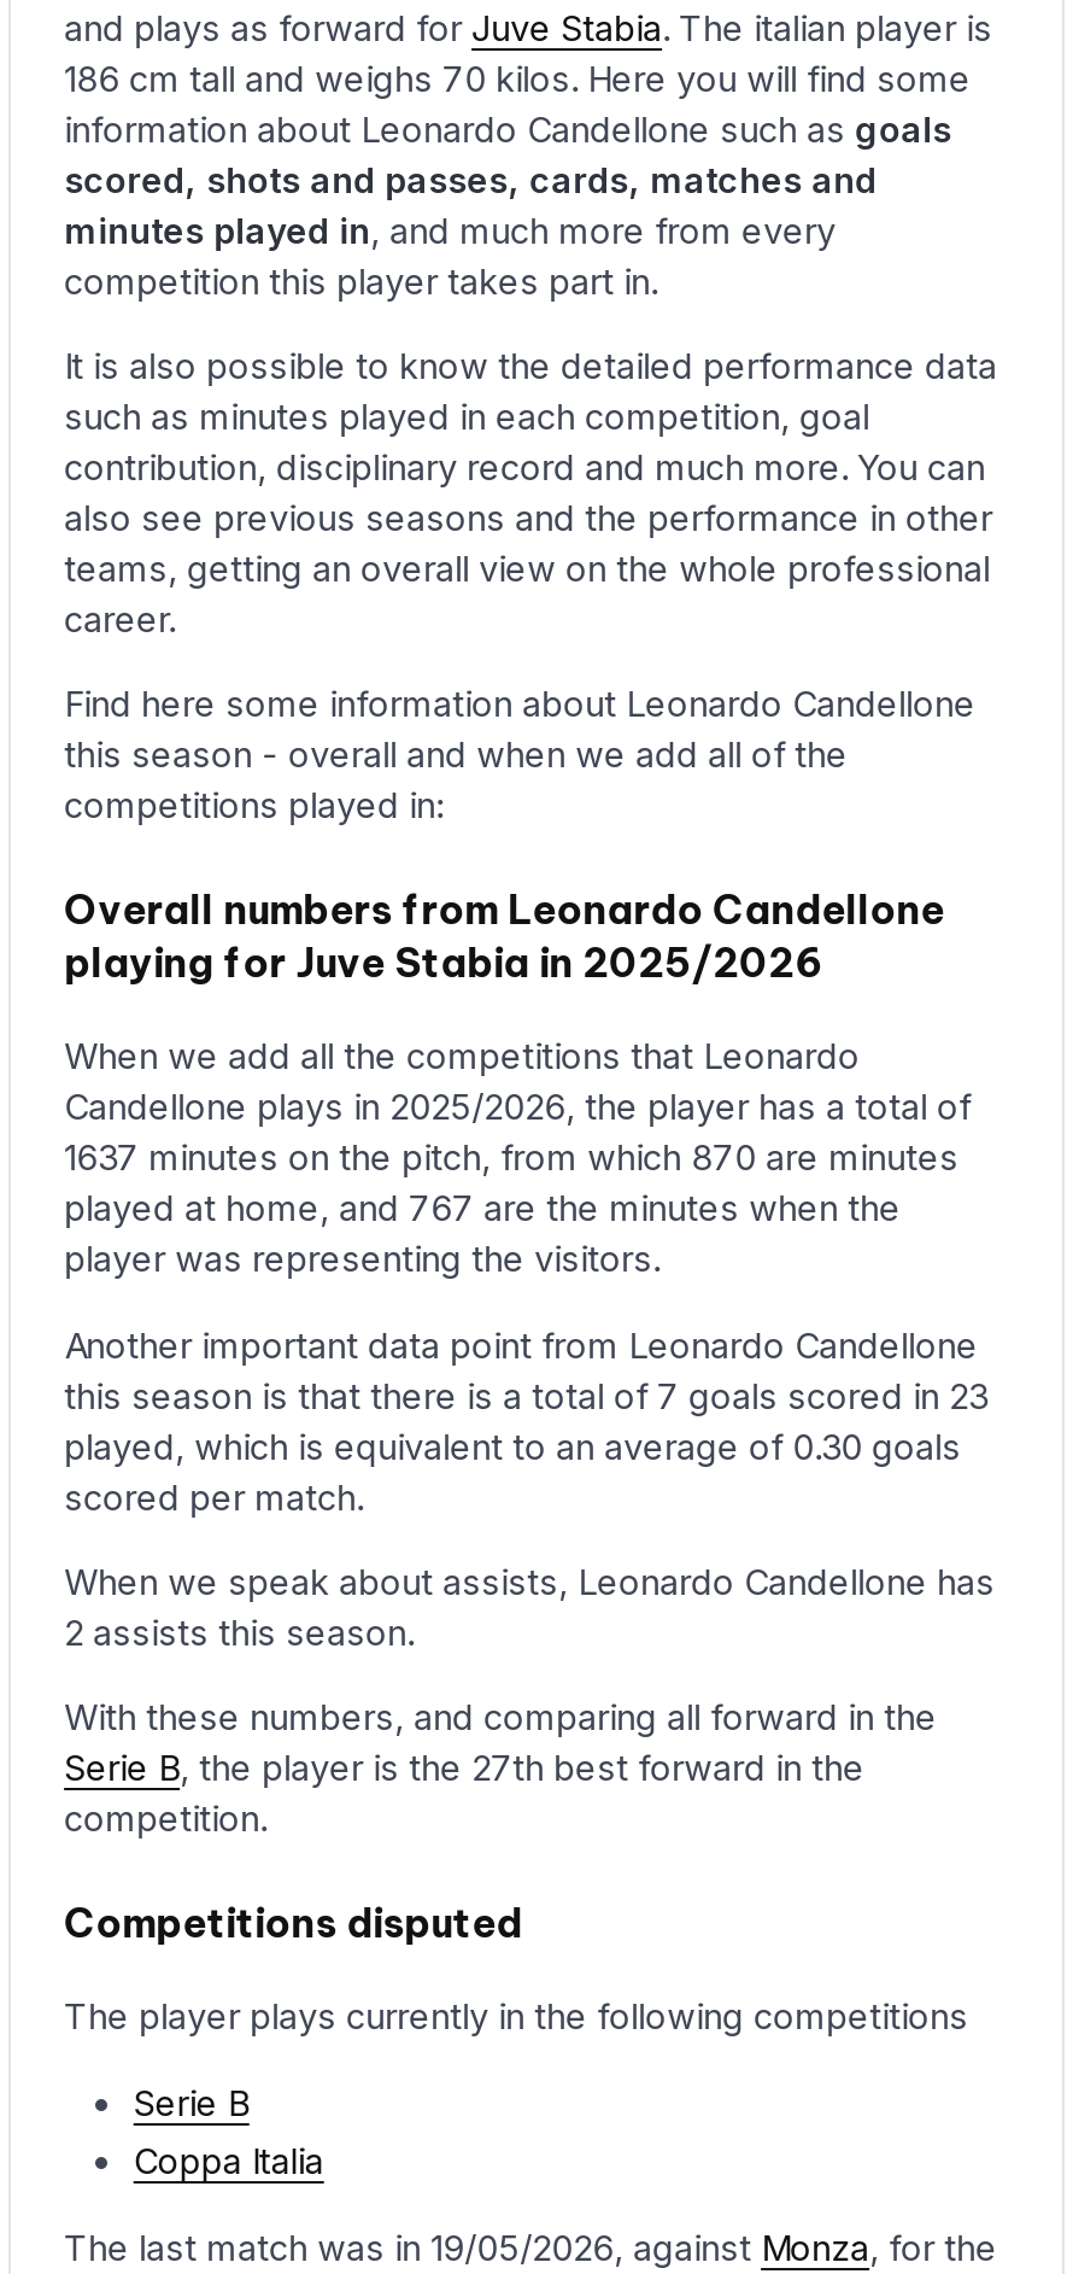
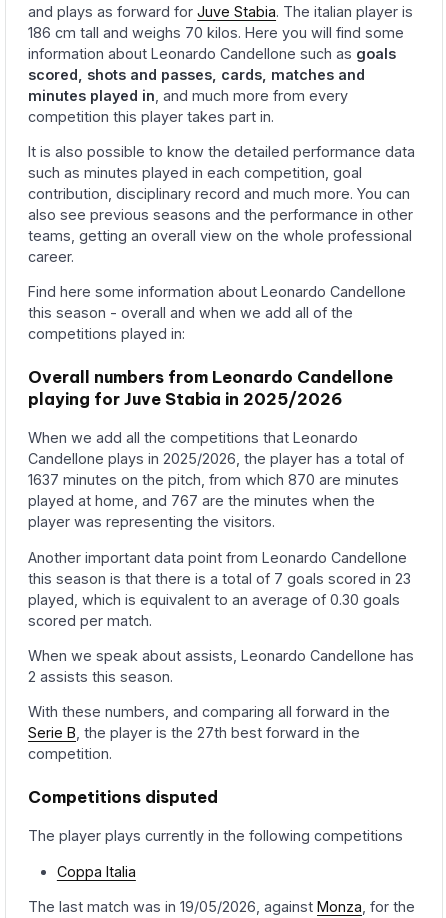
- Serie B
